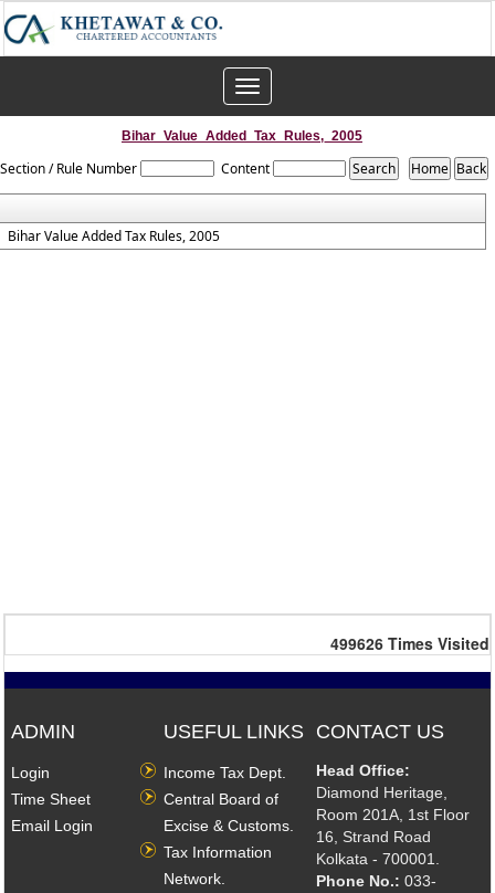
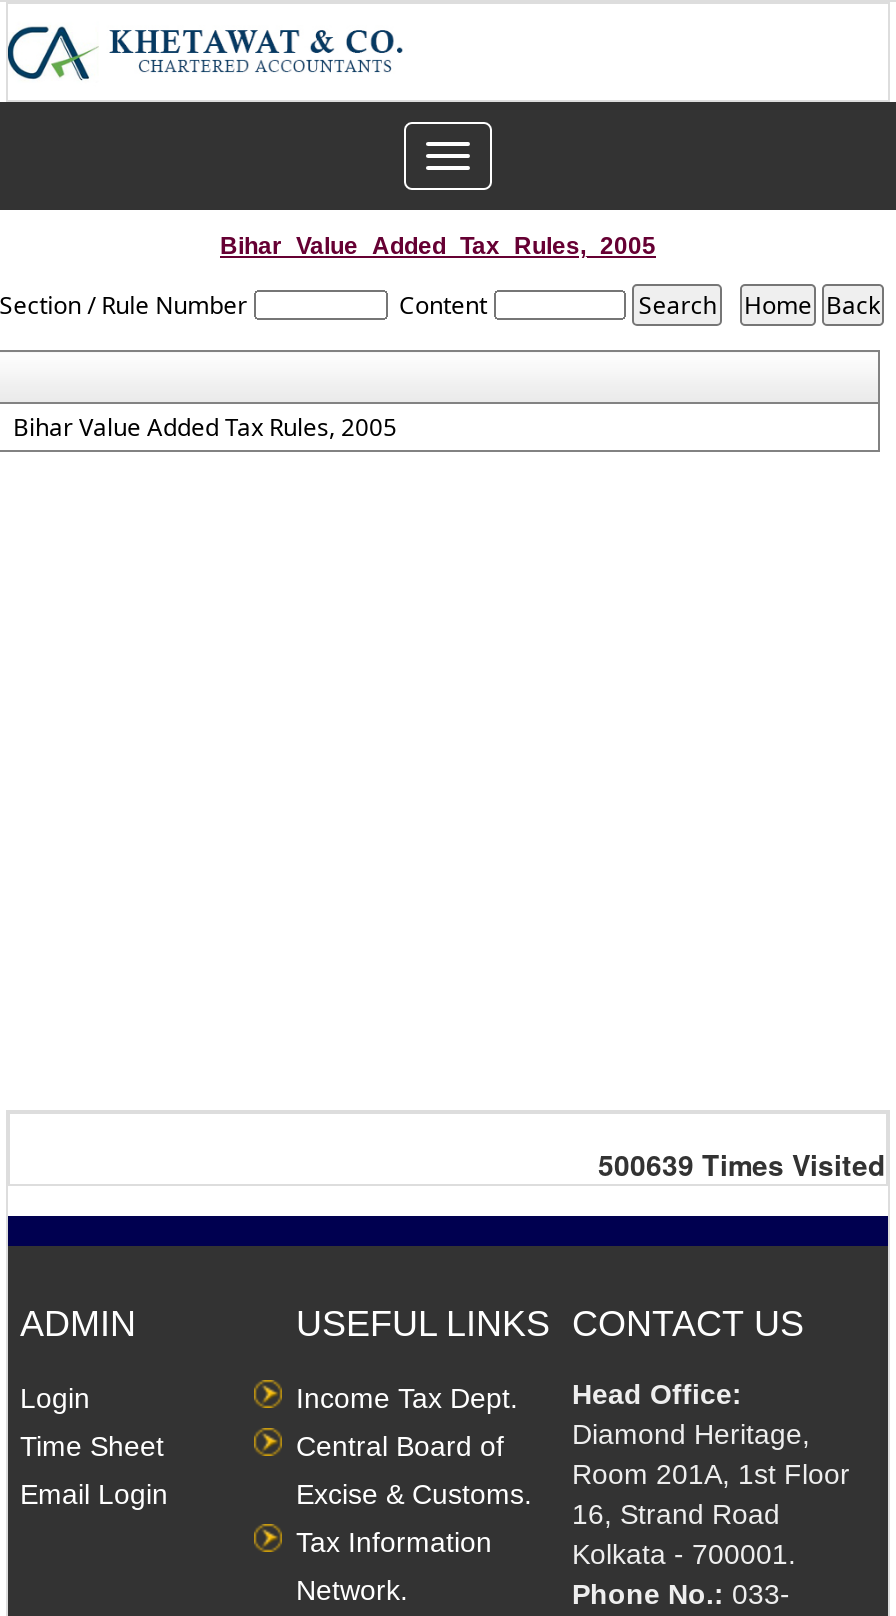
- 499626 Times Visited
+ 500639 Times Visited
